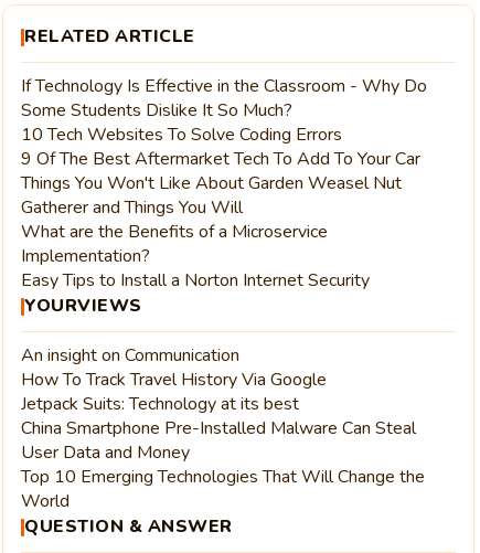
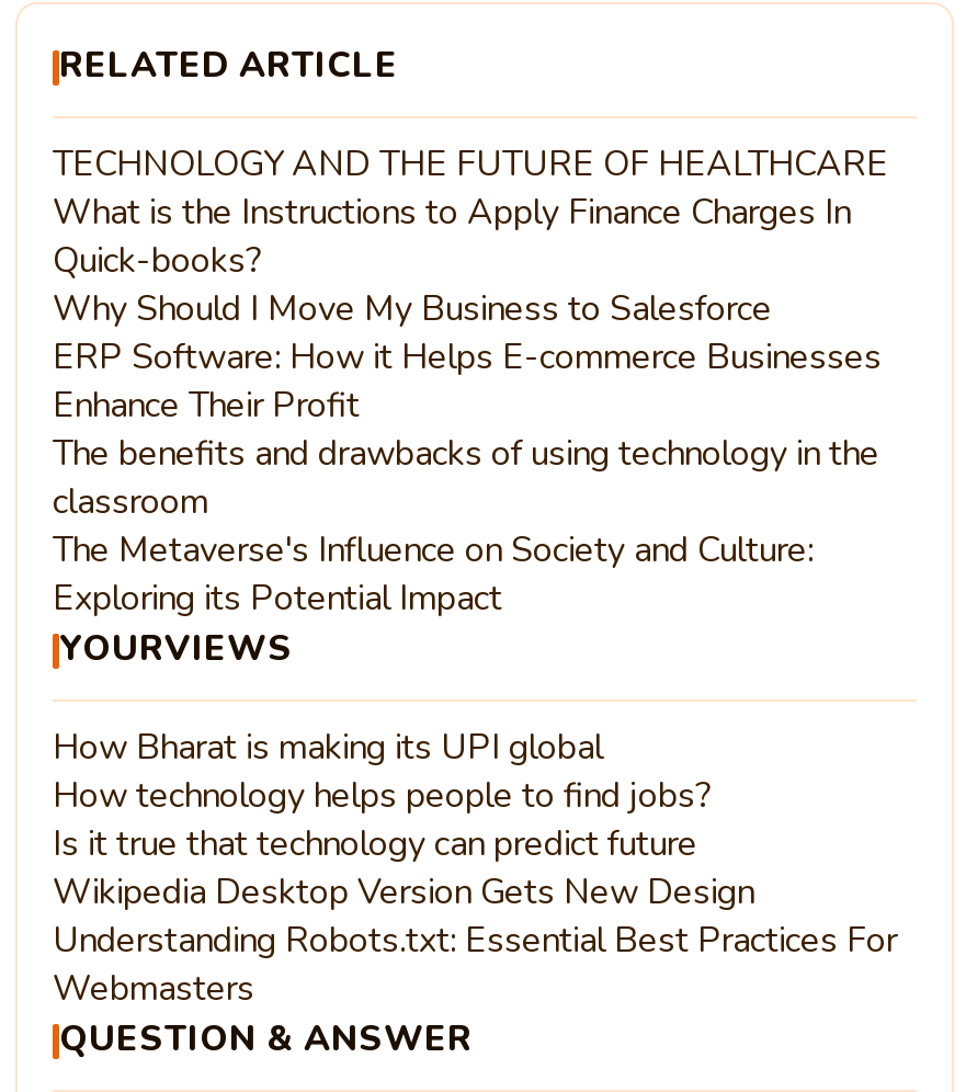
- If Technology Is Effective in the Classroom - Why Do
- Some Students Dislike It So Much?
- 10 Tech Websites To Solve Coding Errors
- 9 Of The Best Aftermarket Tech To Add To Your Car
- Things You Won't Like About Garden Weasel Nut
- Gatherer and Things You Will
- What are the Benefits of a Microservice
- Implementation?
- Easy Tips to Install a Norton Internet Security
+ TECHNOLOGY AND THE FUTURE OF HEALTHCARE
+ What is the Instructions to Apply Finance Charges In
+ Quick-books?
+ Why Should I Move My Business to Salesforce
+ ERP Software: How it Helps E-commerce Businesses
+ Enhance Their Profit
+ The benefits and drawbacks of using technology in the
+ classroom
+ The Metaverse's Influence on Society and Culture:
+ Exploring its Potential Impact

moved down: YOURVIEWS

- An insight on Communication
- How To Track Travel History Via Google
- Jetpack Suits: Technology at its best
- China Smartphone Pre-Installed Malware Can Steal
- User Data and Money
- Top 10 Emerging Technologies That Will Change the
- World
+ How Bharat is making its UPI global
+ How technology helps people to find jobs?
+ Is it true that technology can predict future
+ Wikipedia Desktop Version Gets New Design
+ Understanding Robots.txt: Essential Best Practices For
+ Webmasters
